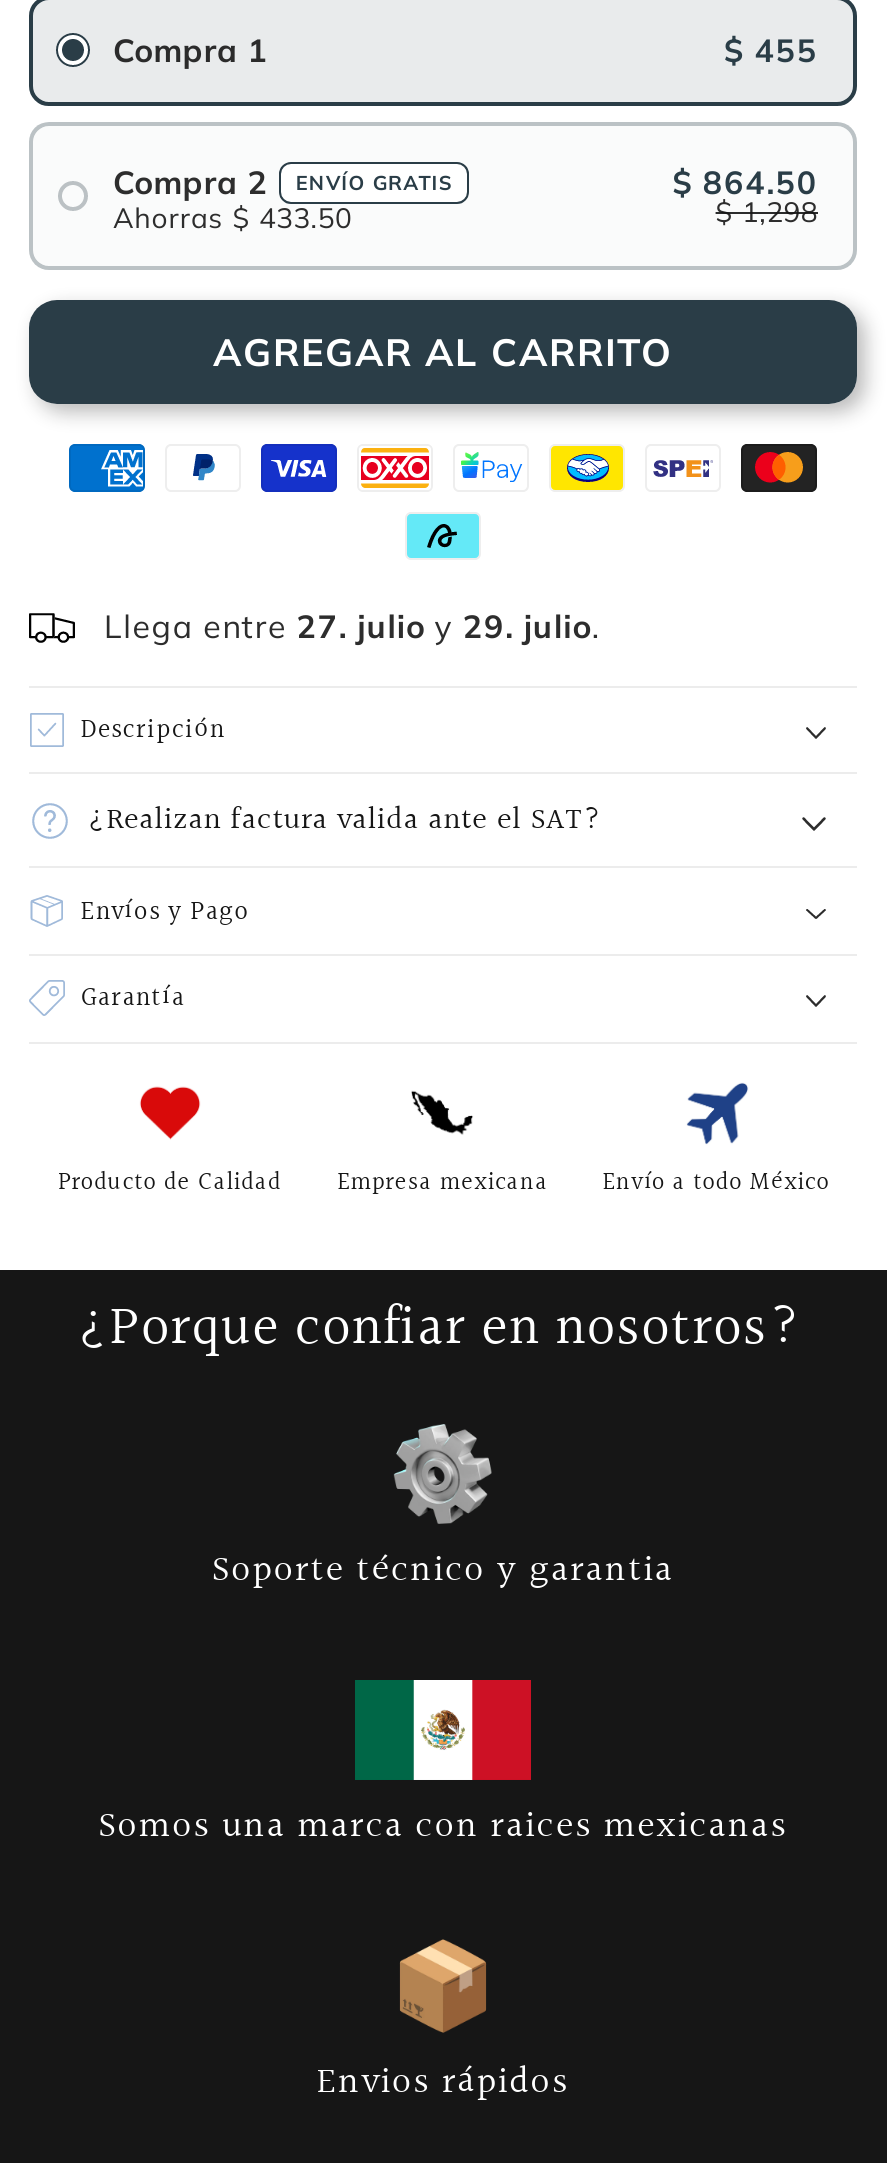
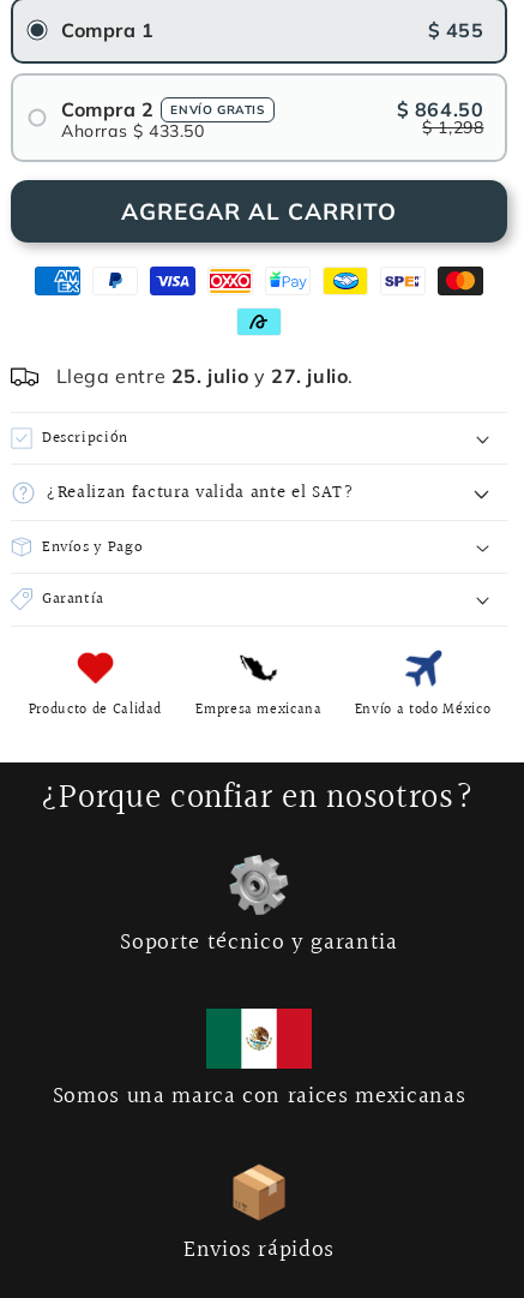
- Llega entre 27. julio y 29. julio.
+ Llega entre 25. julio y 27. julio.
